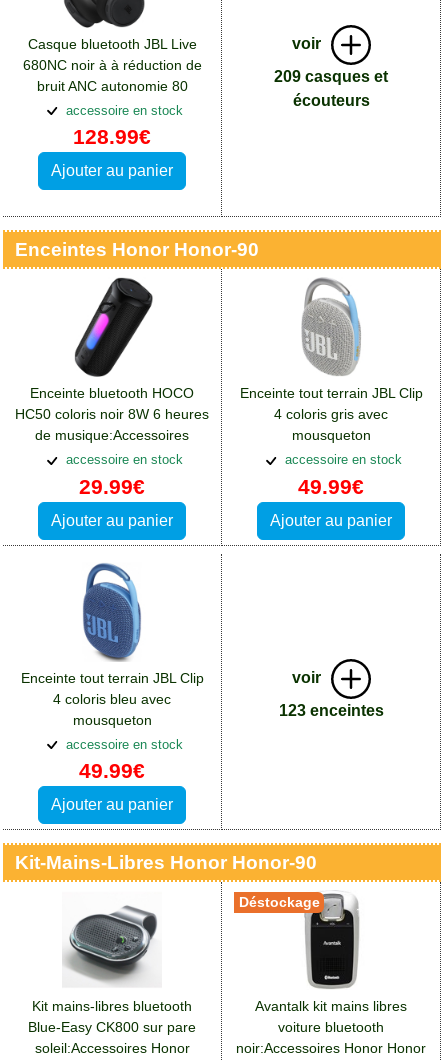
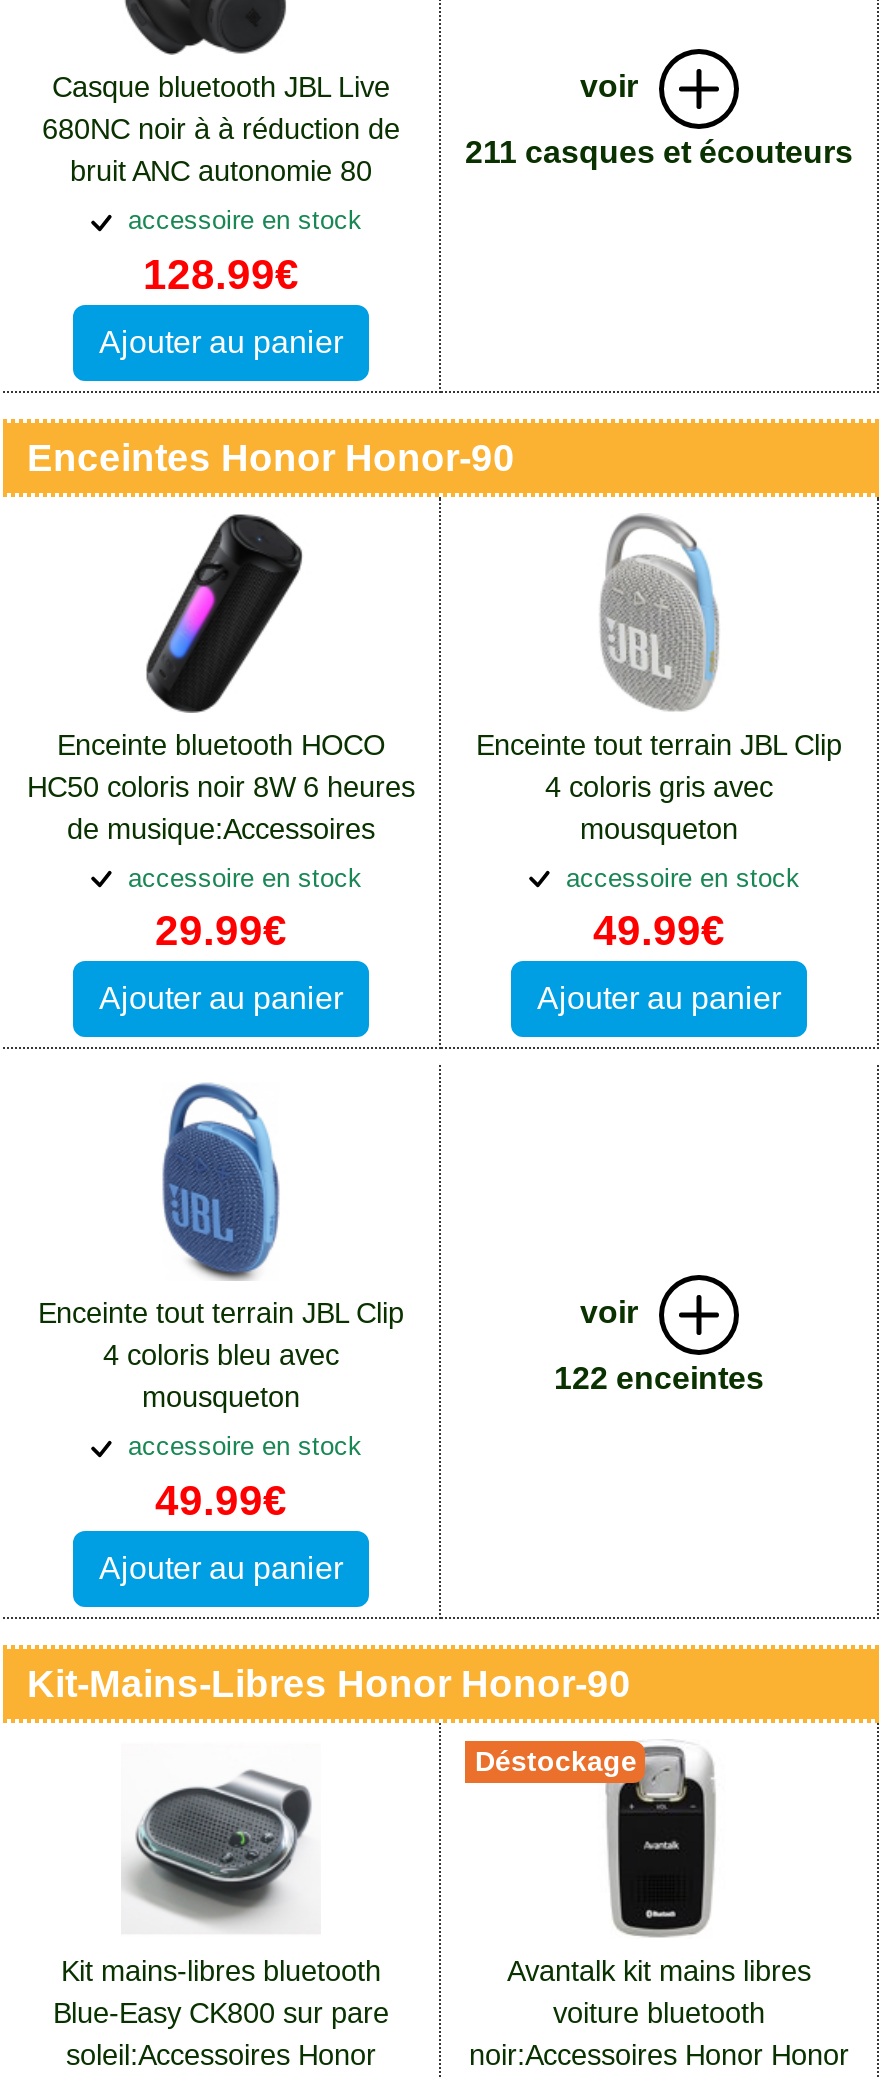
- 209 casques et
- écouteurs
+ 211 casques et écouteurs

- 123 enceintes
+ 122 enceintes
